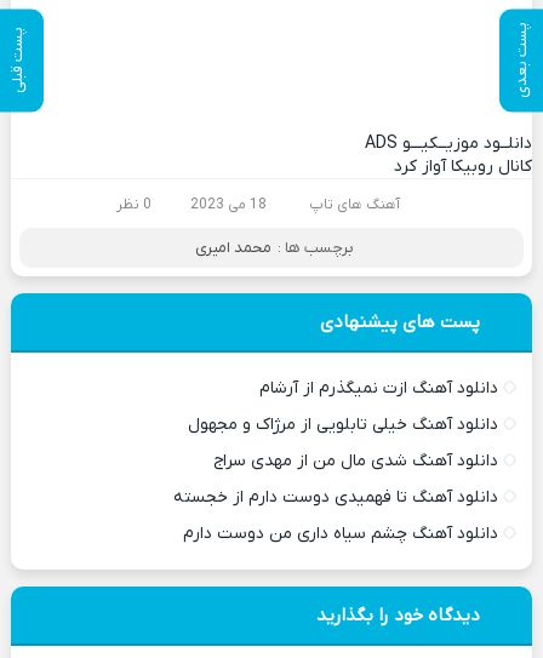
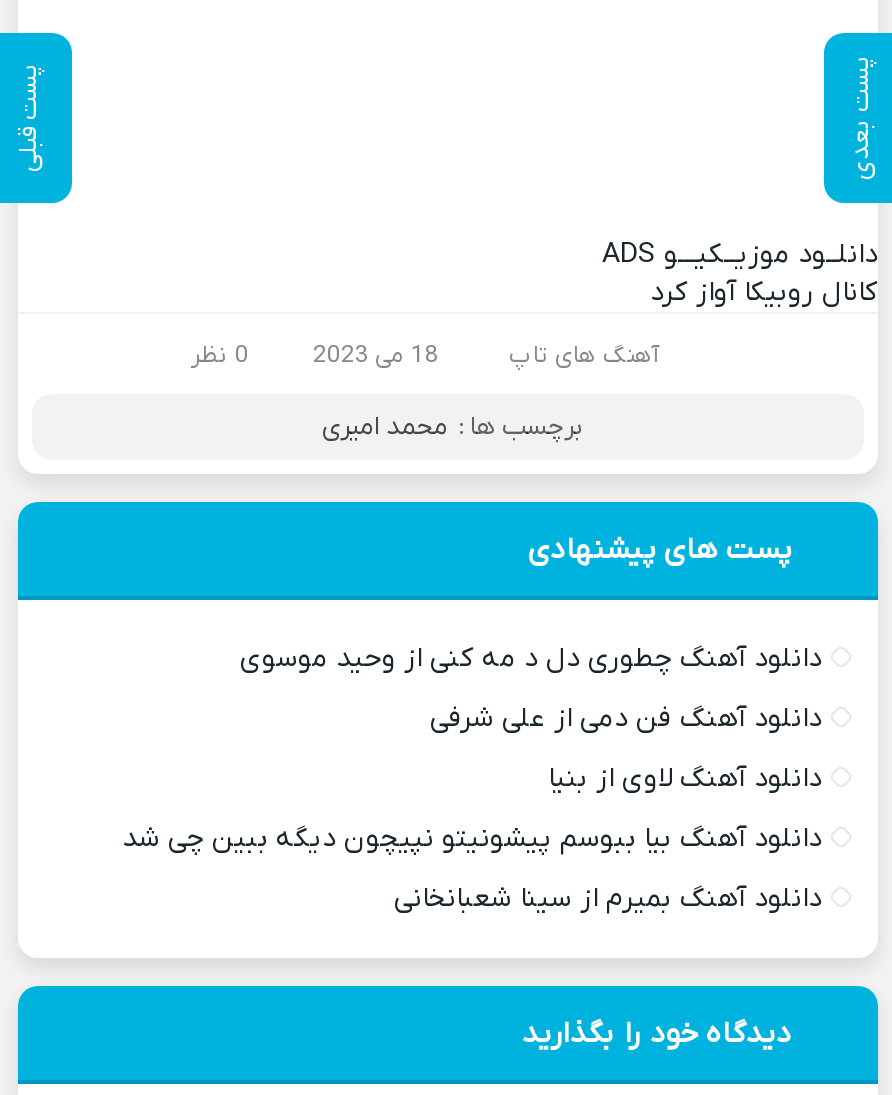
- دانلود آهنگ ازت نمیگذرم از آرشام
+ دانلود آهنگ چطوری دل د مه کنی از وحید موسوی

- دانلود آهنگ خیلی تابلویی از مرژاک و مجهول
+ دانلود آهنگ فن دمی از علی شرفی

- دانلود آهنگ شدی مال من از مهدی سراج
+ دانلود آهنگ لاوی از بنیا

- دانلود آهنگ تا فهمیدی دوست دارم از خجسته
+ دانلود آهنگ بیا ببوسم پیشونیتو نپیچون دیگه ببین چی شد

- دانلود آهنگ چشم سیاه داری من دوست دارم
+ دانلود آهنگ بمیرم از سینا شعبانخانی
